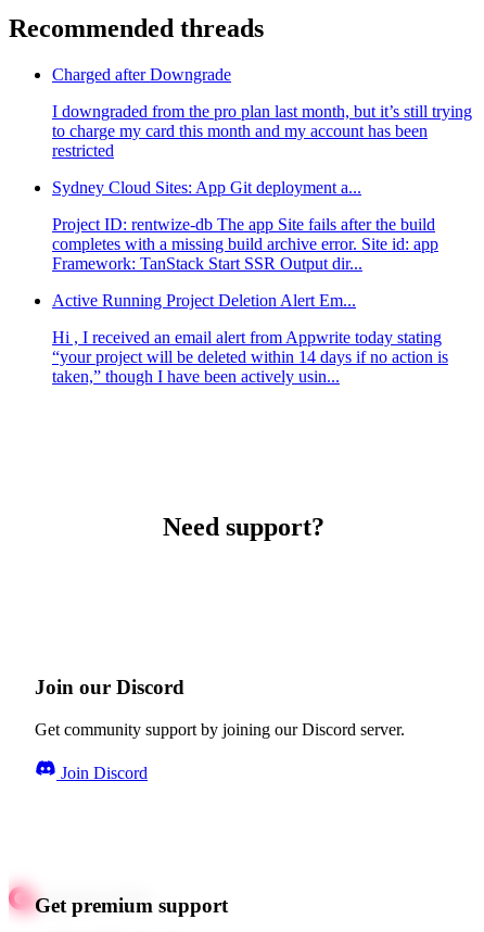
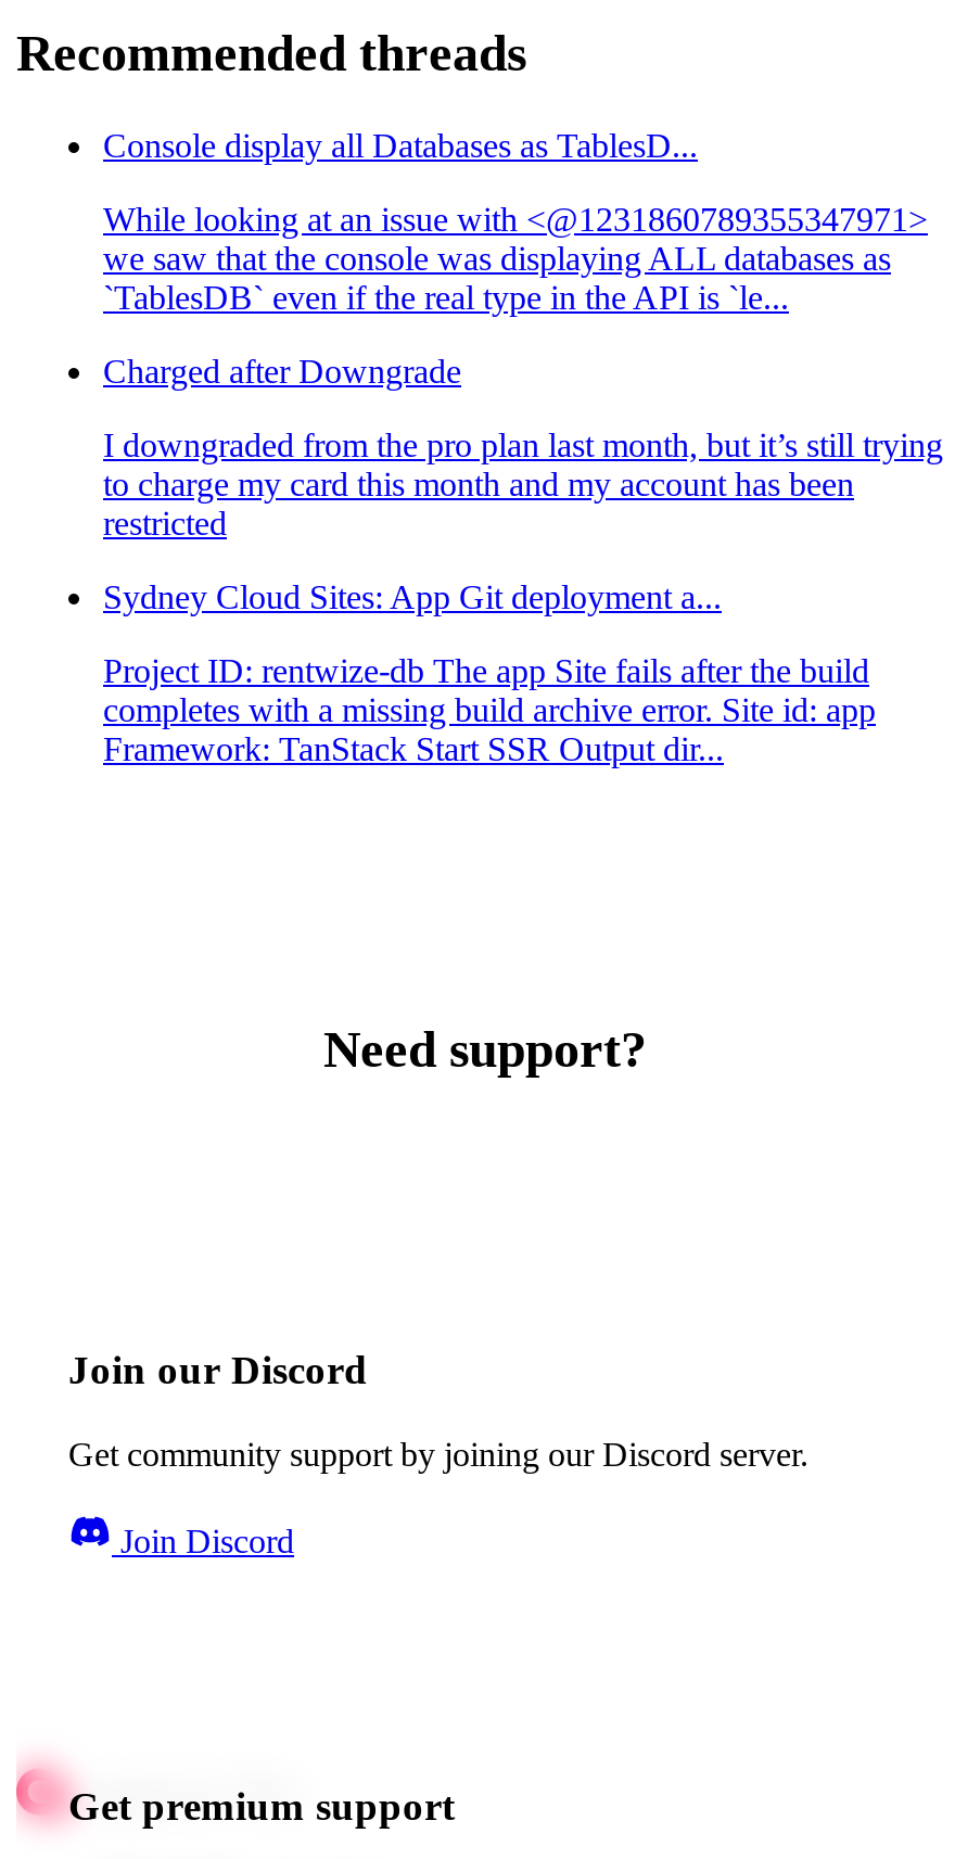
+ Console display all Databases as TablesD...
+ While looking at an issue with <@1231860789355347971>
+ we saw that the console was displaying ALL databases as
+ `TablesDB` even if the real type in the API is `le...

moved down: Charged after Downgrade | I downgraded from the pro plan last month, but it’s still trying | to charge my card this month and my account has been | restricted | Sydney Cloud Sites: App Git deployment a... | Project ID: rentwize-db The app Site fails after the build | completes with a missing build archive error. Site id: app | Framework: TanStack Start SSR Output dir...

- Active Running Project Deletion Alert Em...
- Hi , I received an email alert from Appwrite today stating
- “your project will be deleted within 14 days if no action is
- taken,” though I have been actively usin...
